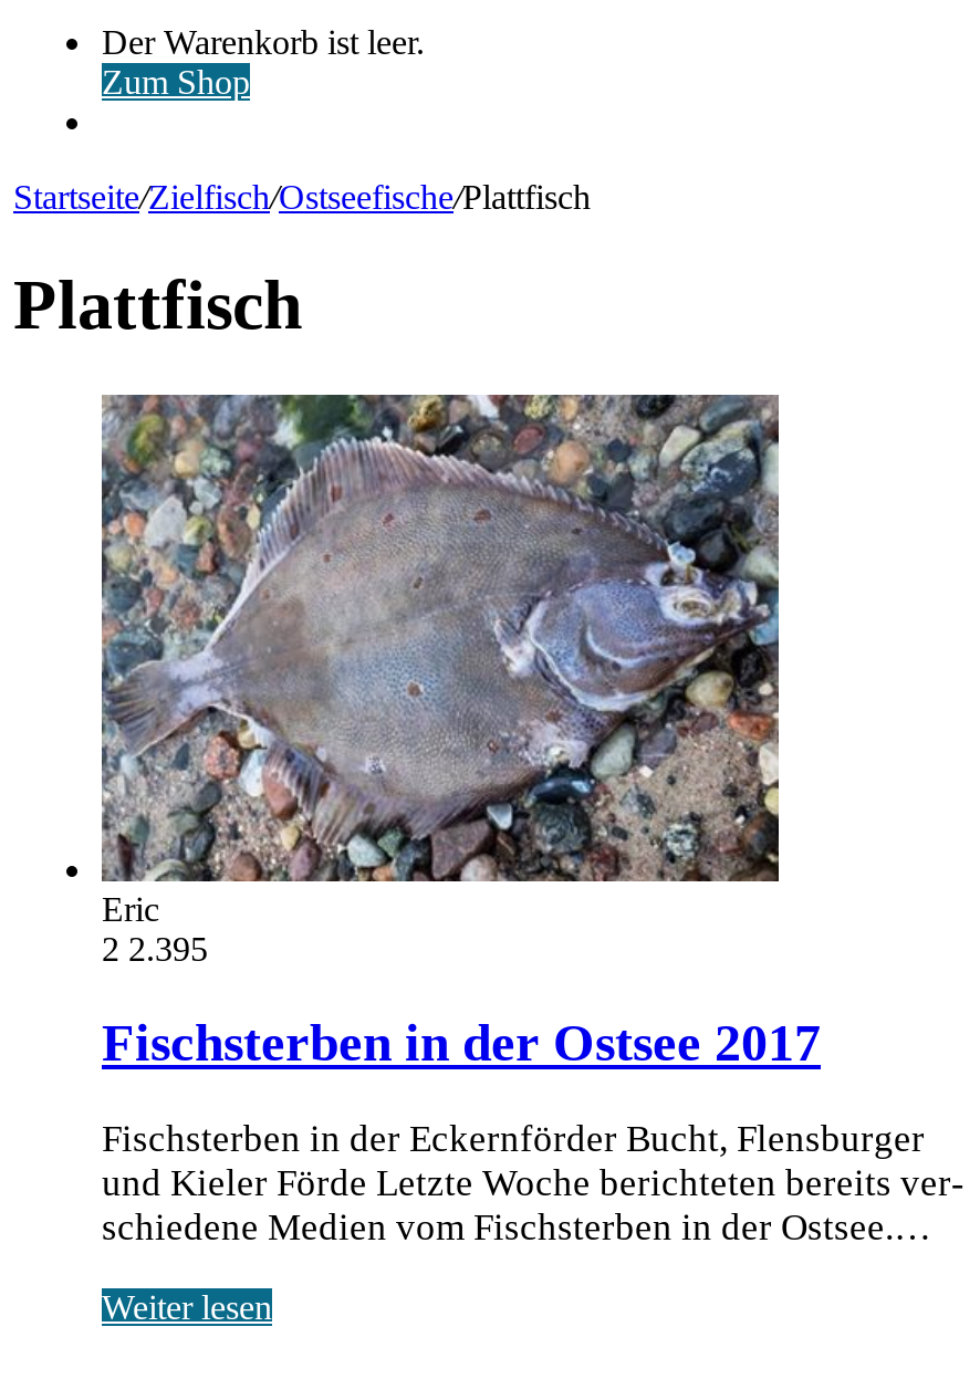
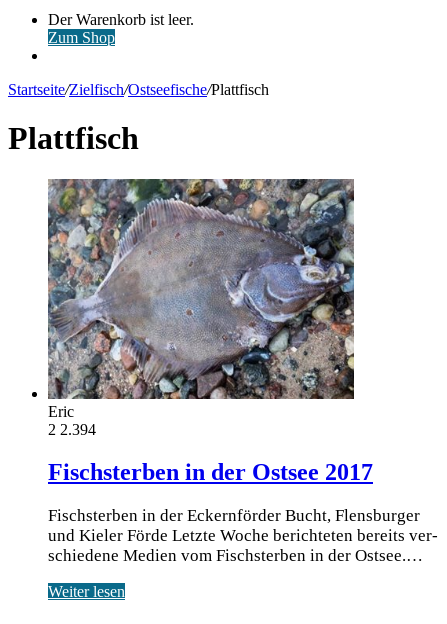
- 2 2.395
+ 2 2.394
